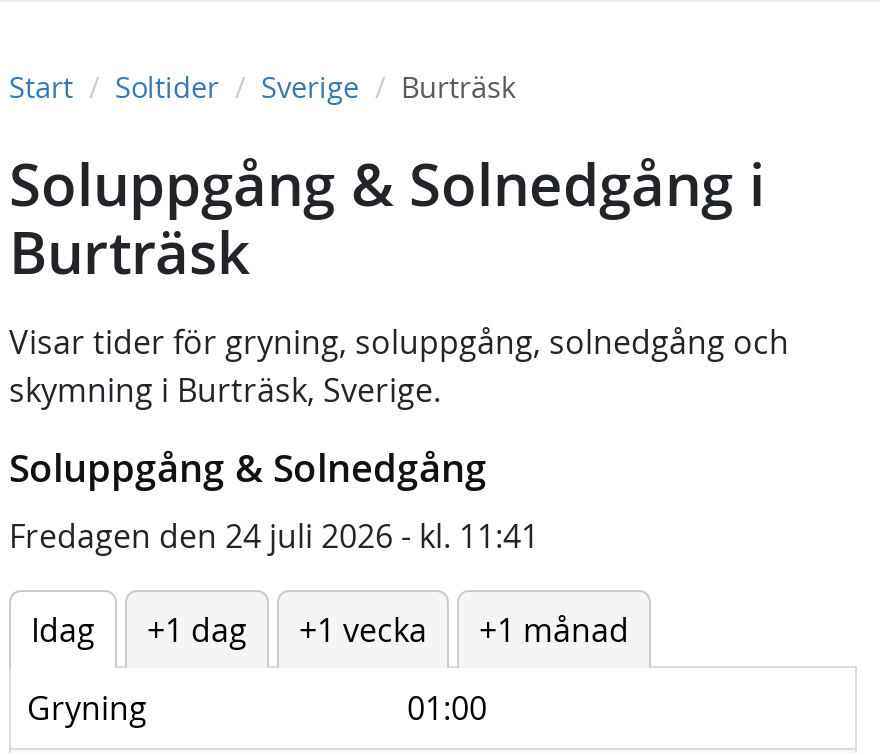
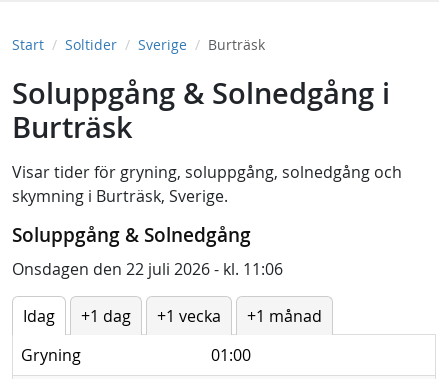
- Fredagen den 24 juli 2026 - kl. 11:41
+ Onsdagen den 22 juli 2026 - kl. 11:06
